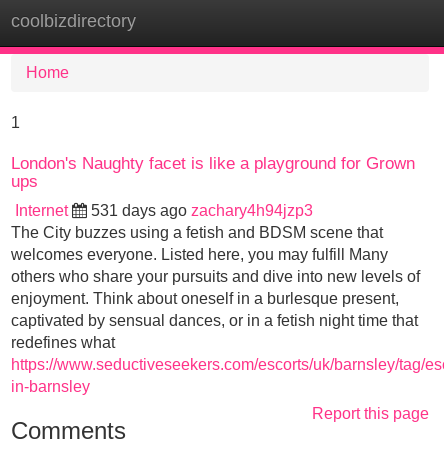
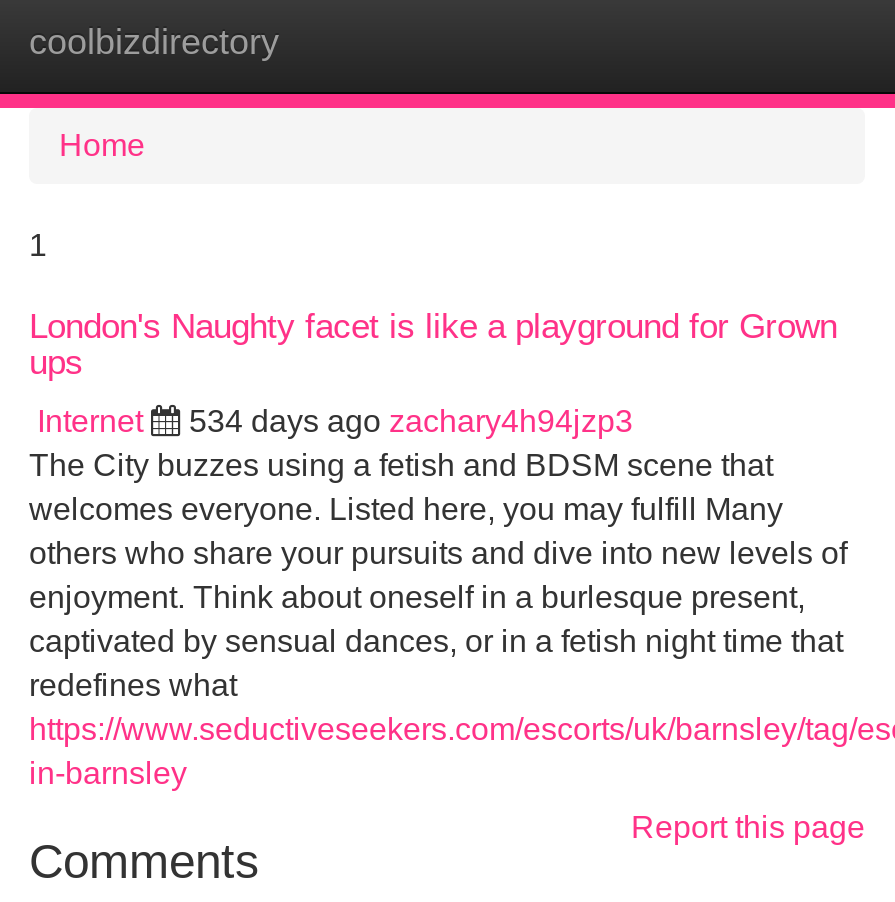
- 531 days ago zachary4h94jzp3
+ 534 days ago zachary4h94jzp3
